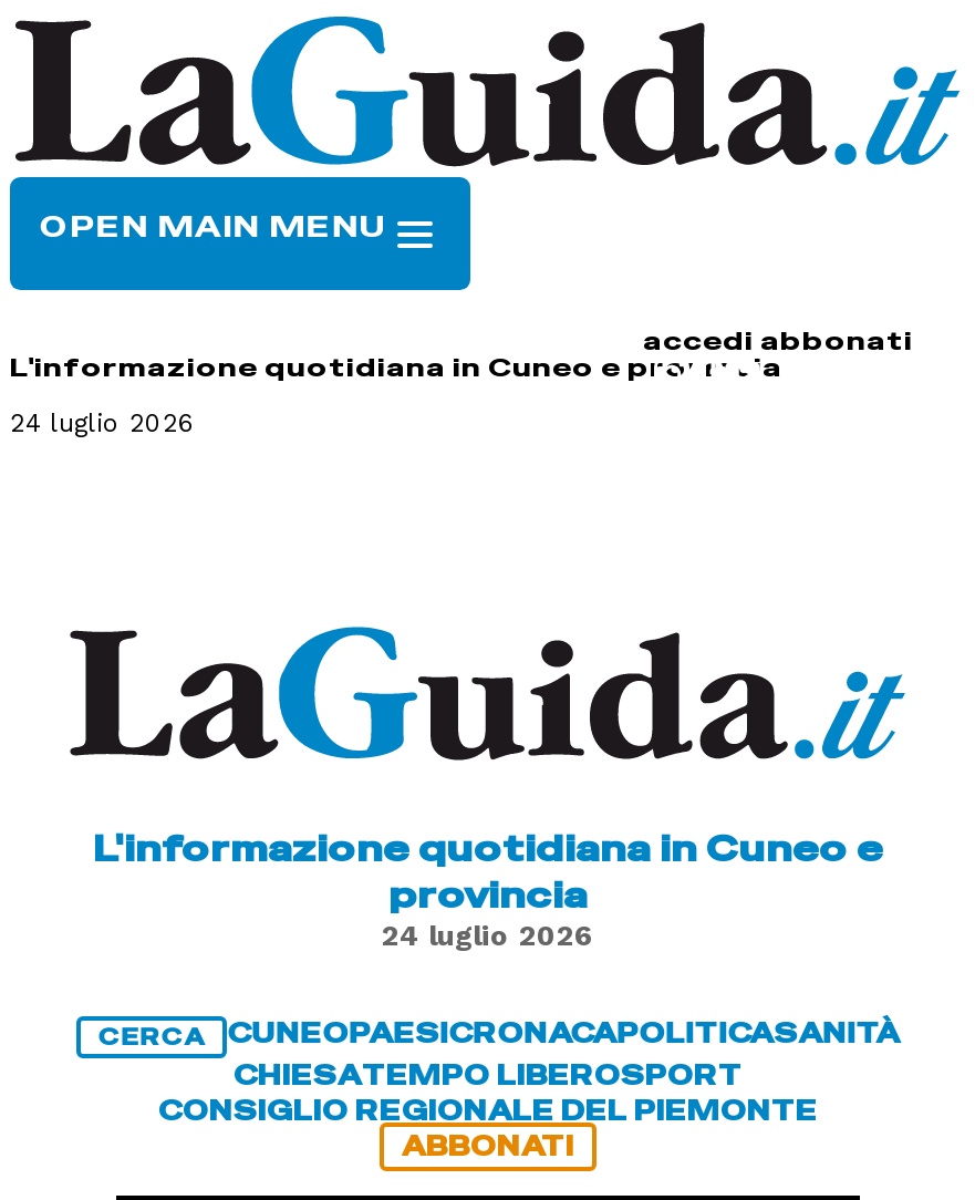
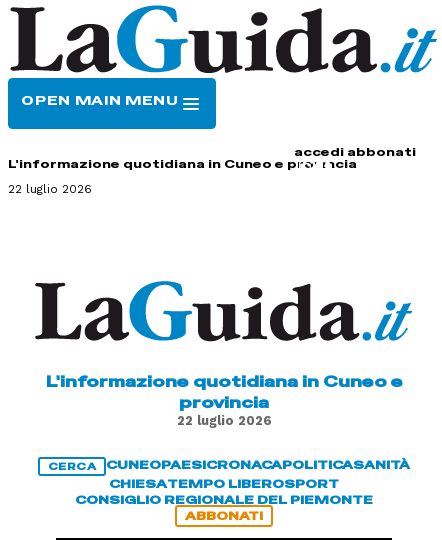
- 24 luglio 2026
+ 22 luglio 2026

- 24 luglio 2026
+ 22 luglio 2026
